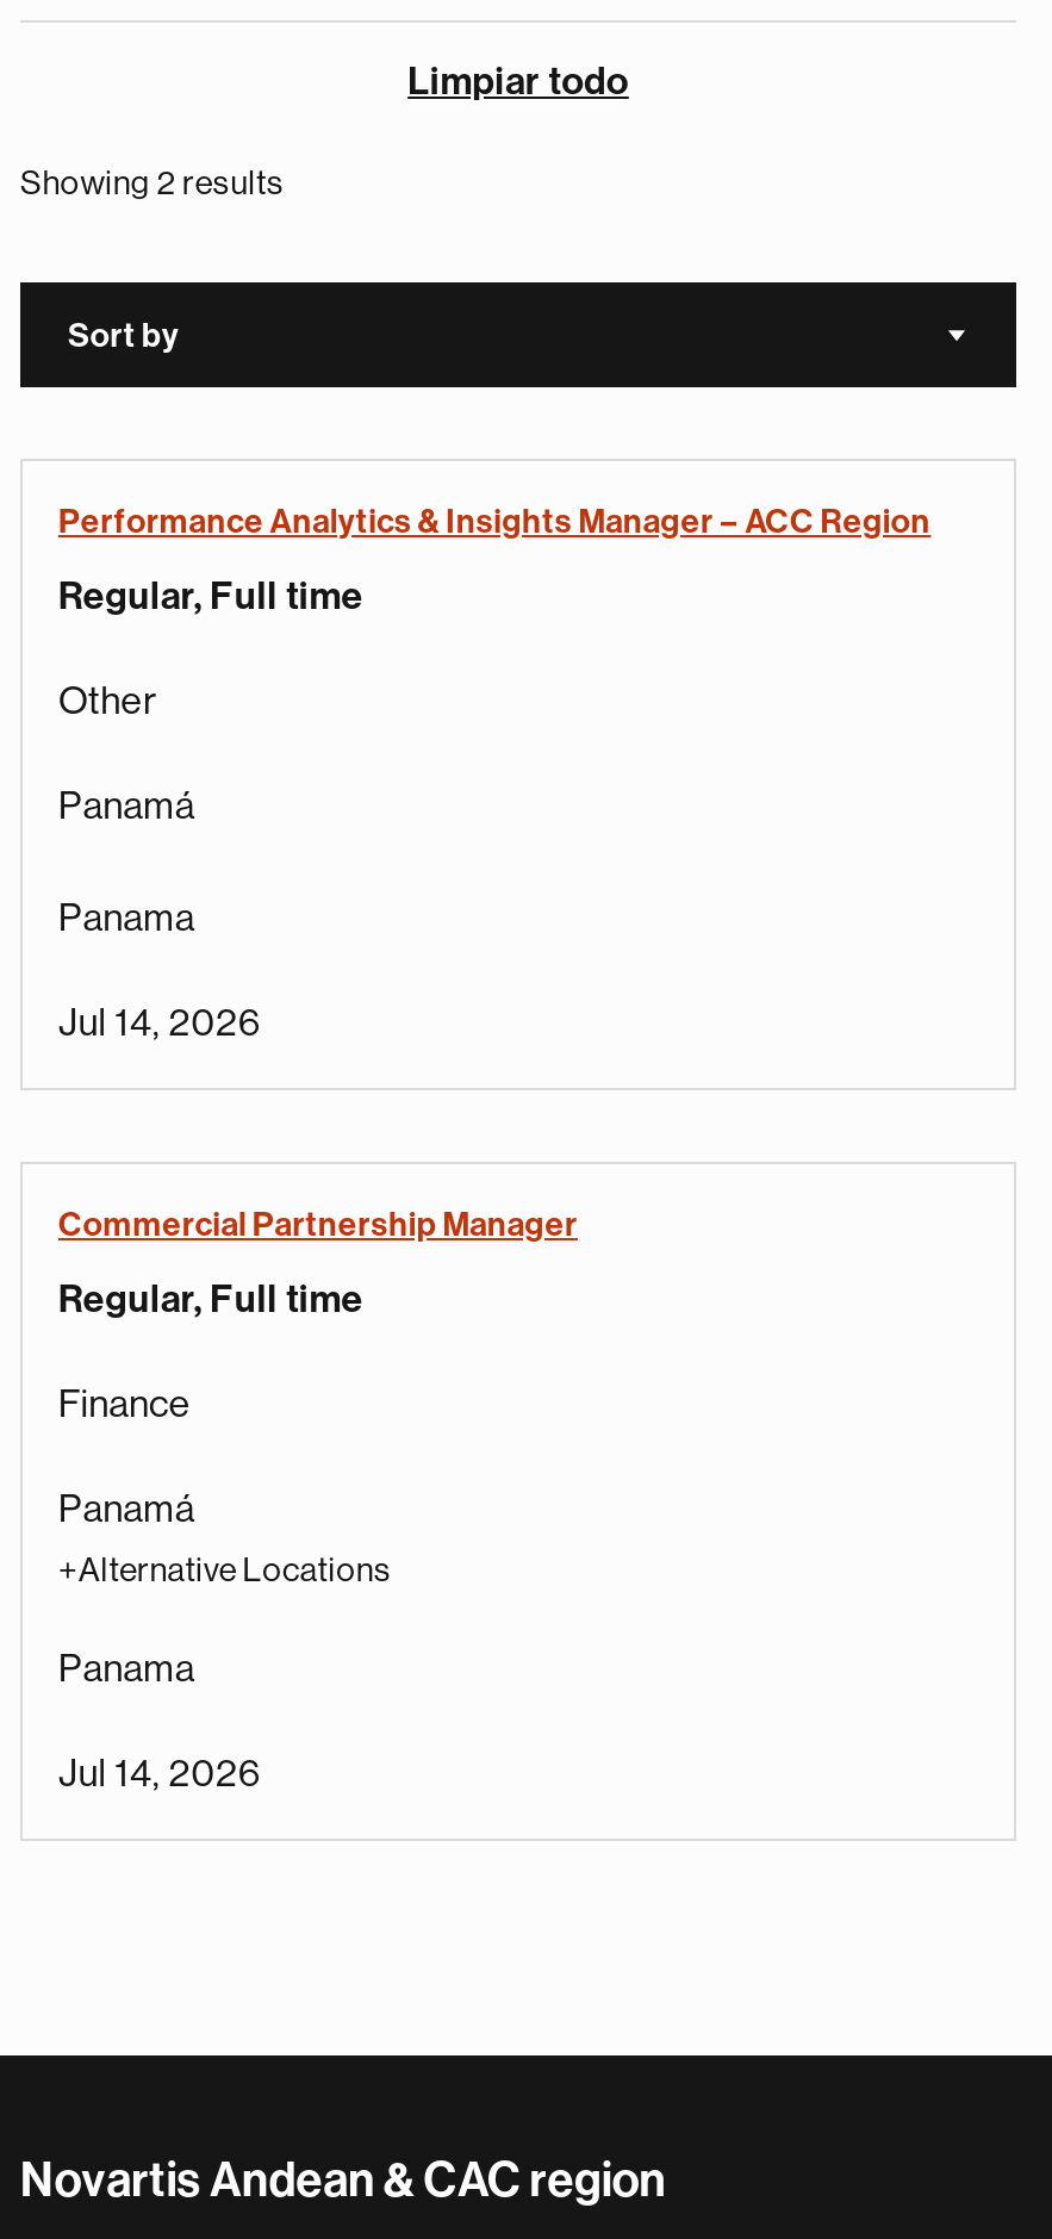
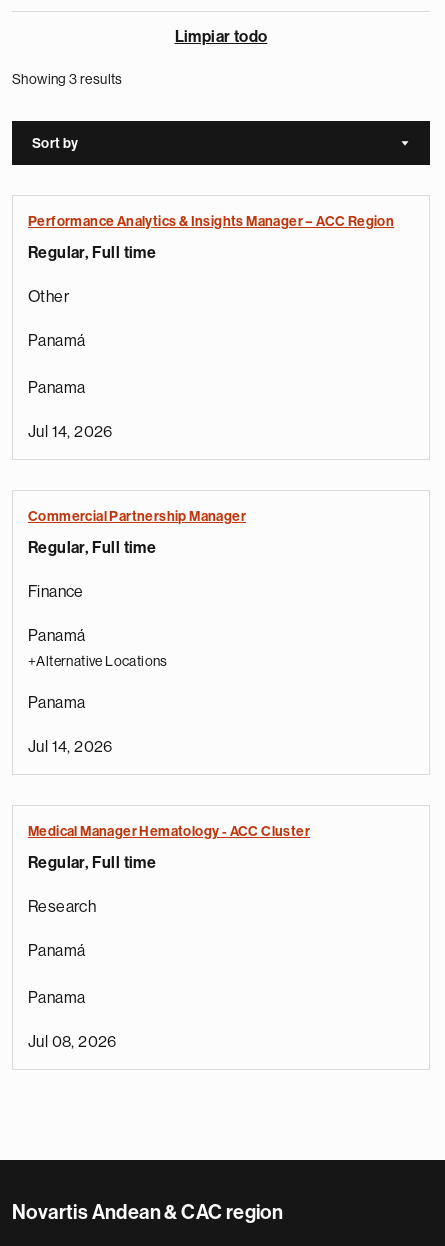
- Showing 2 results
+ Showing 3 results

+ Medical Manager Hematology - ACC Cluster
+ Regular, Full time
+ Research
+ Panamá
+ Panama
+ Jul 08, 2026
